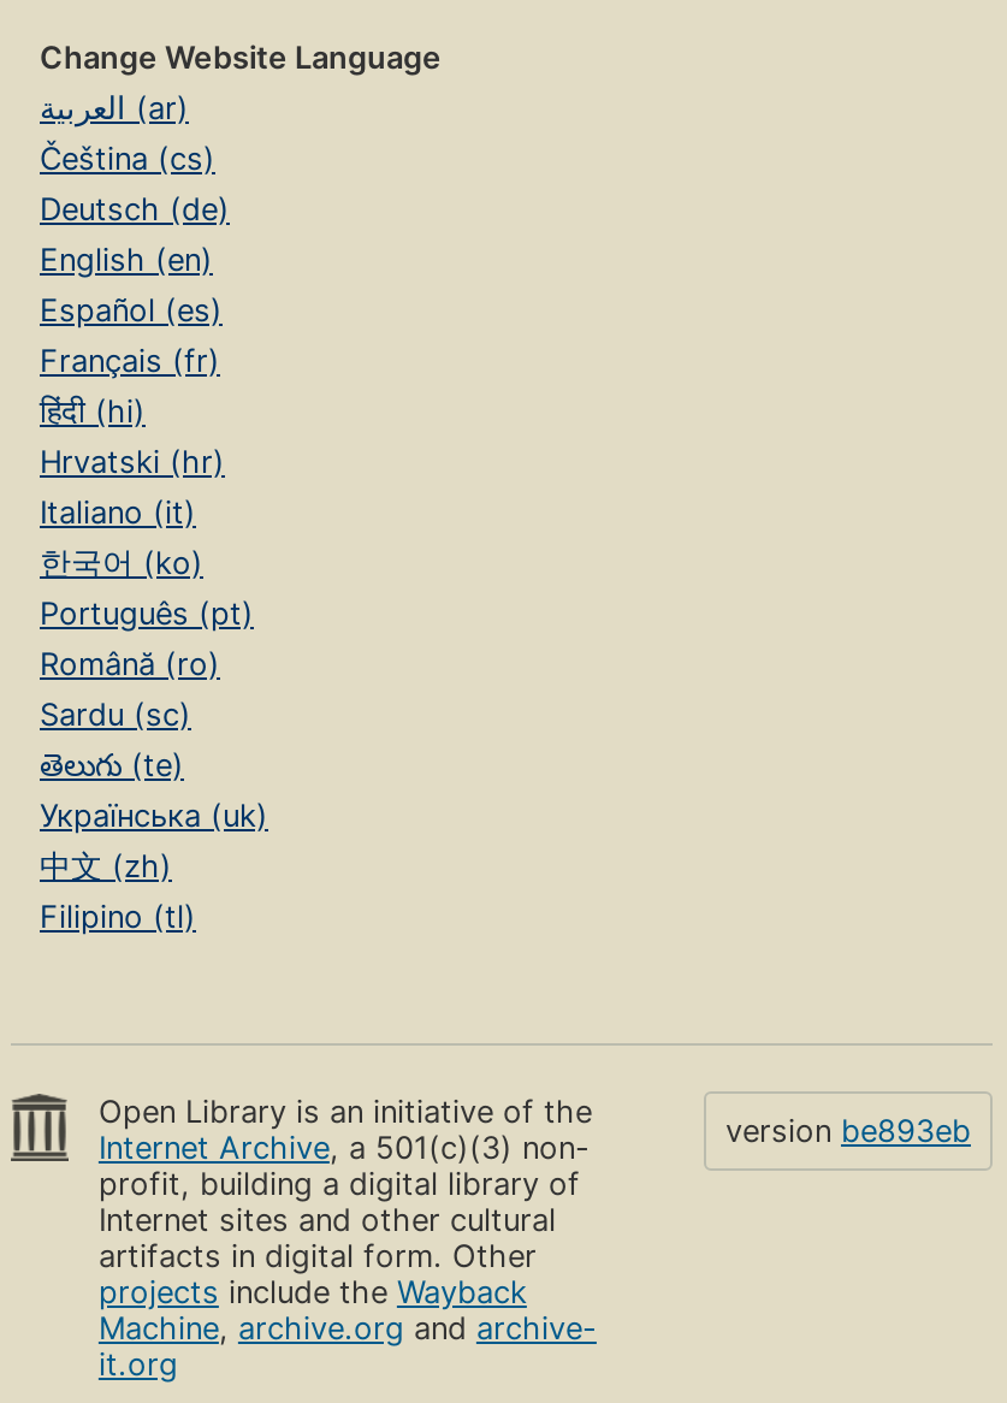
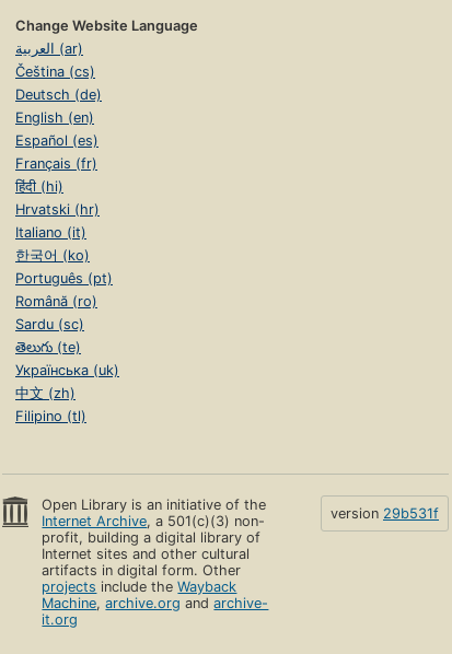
- version be893eb
+ version 29b531f
